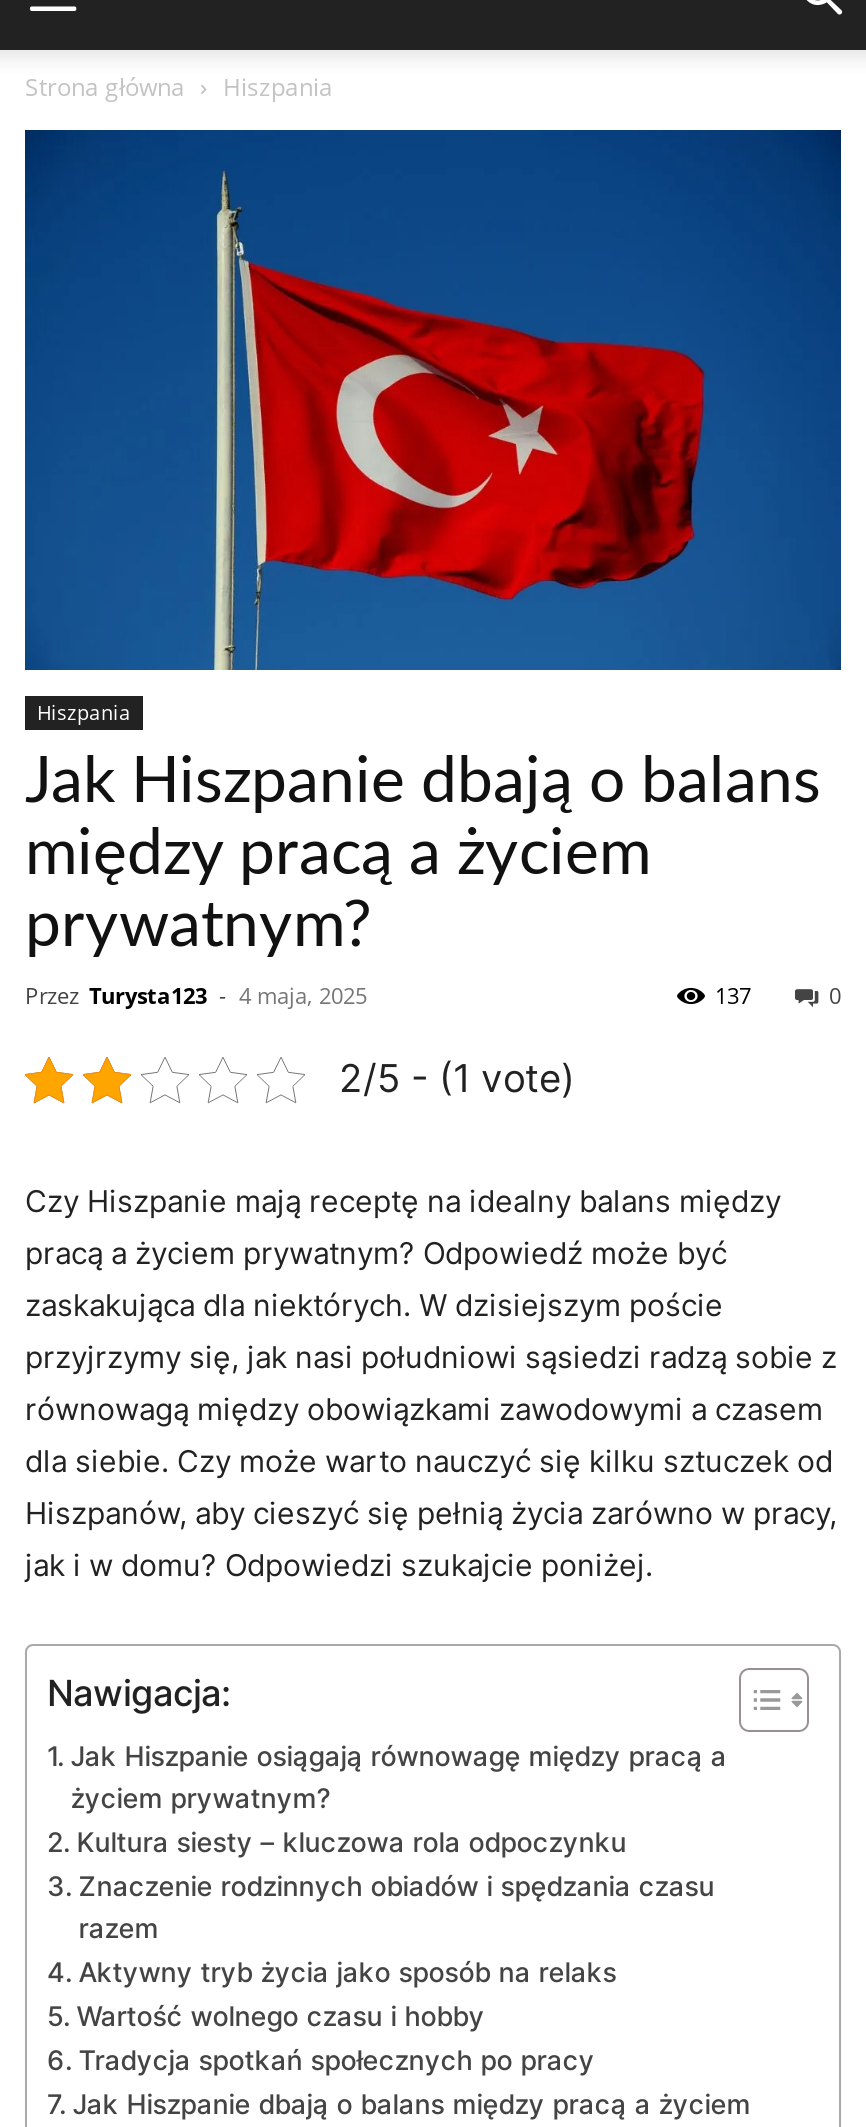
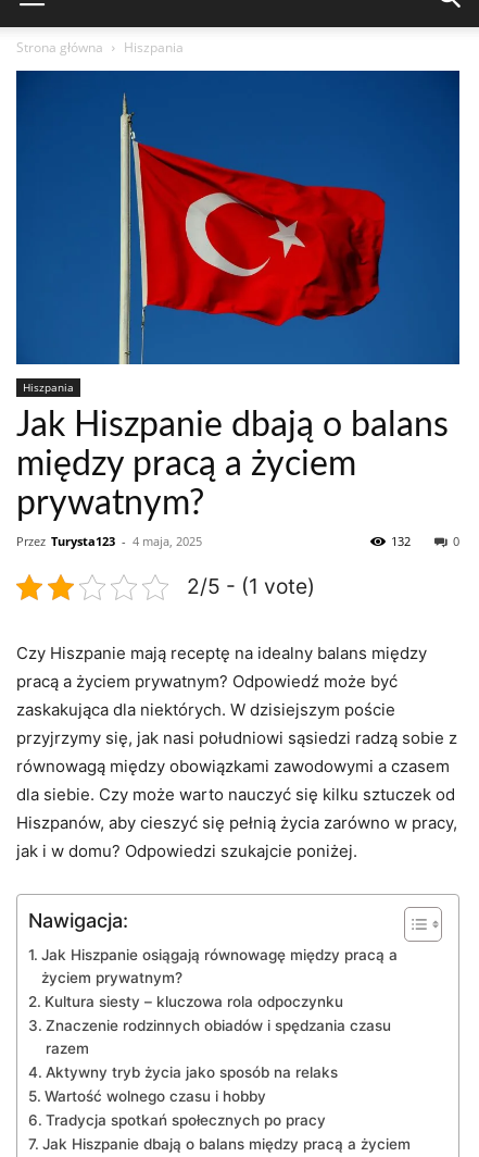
- 137
+ 132
